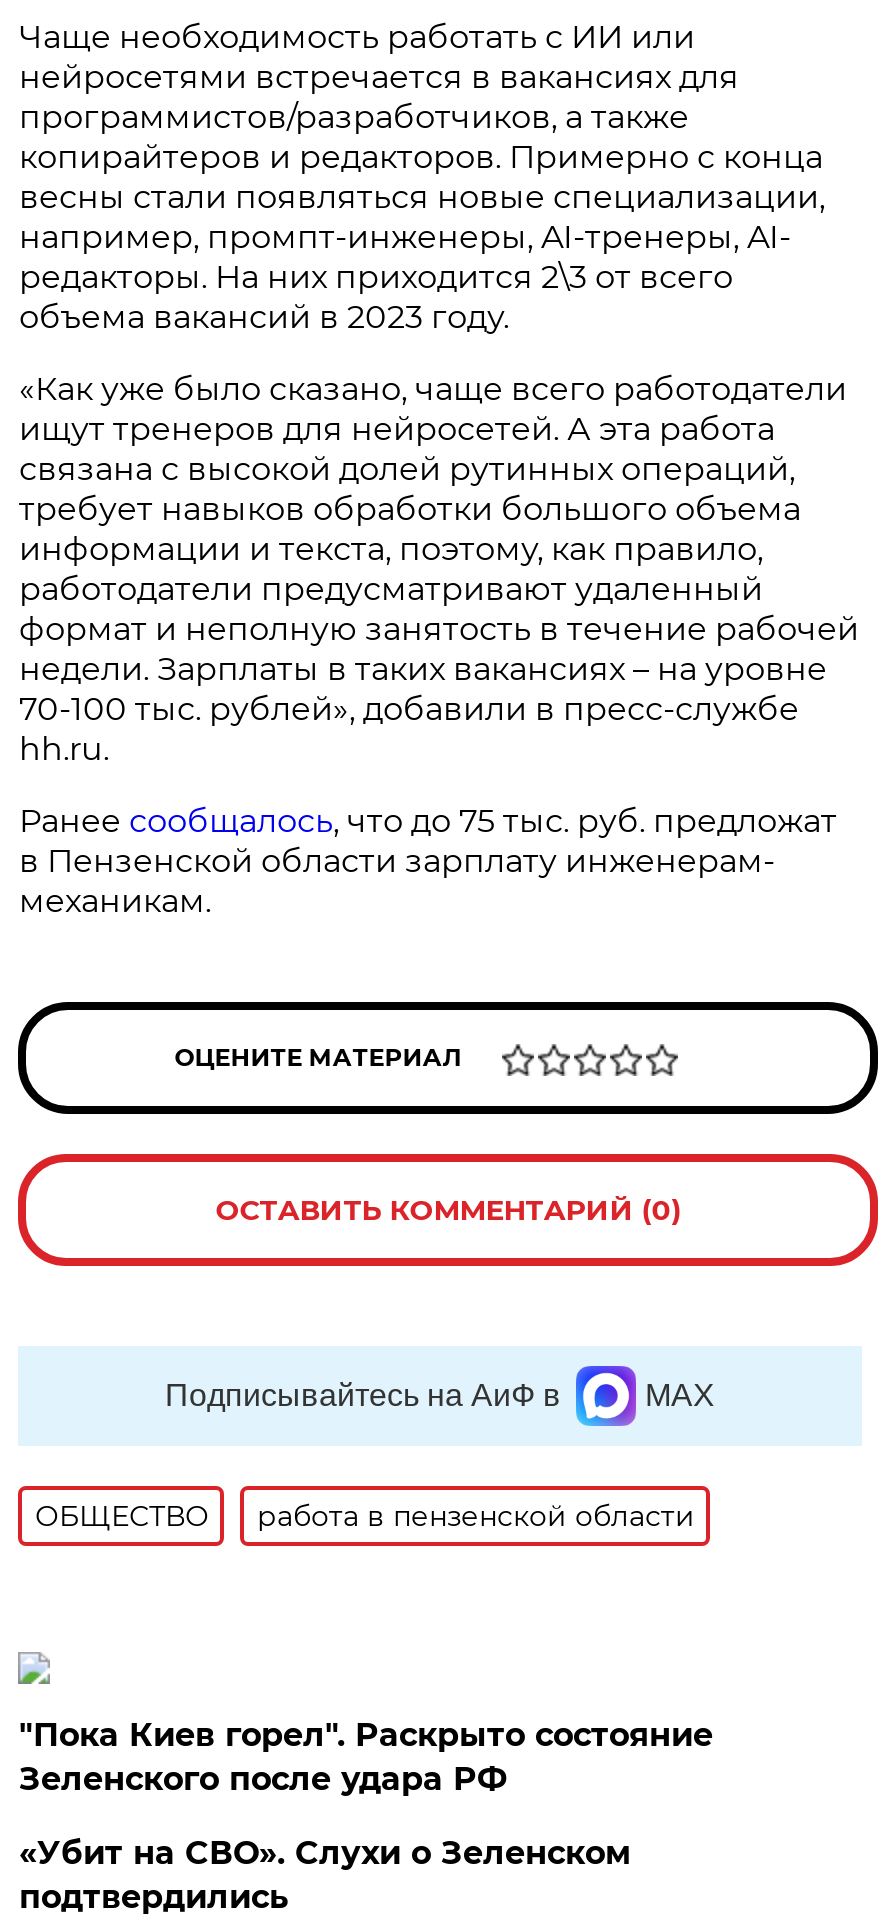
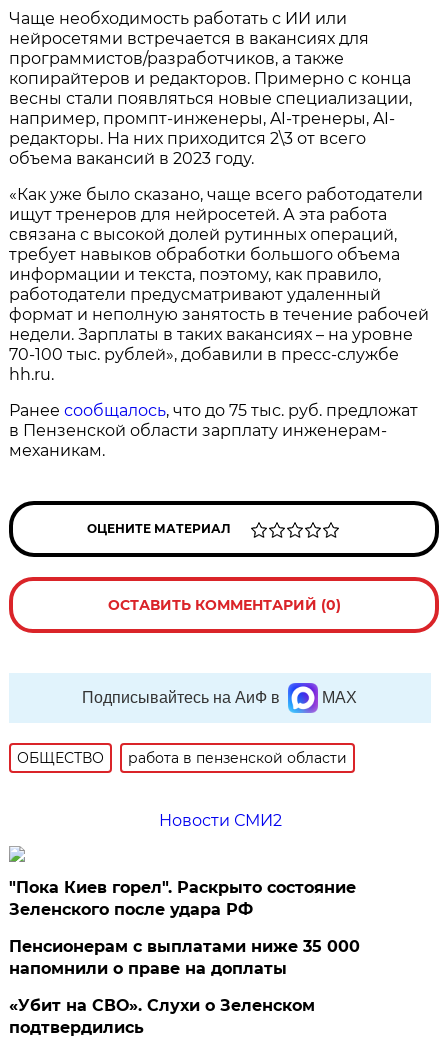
+ Новости СМИ2

+ Пенсионерам с выплатами ниже 35 000
+ напомнили о праве на доплаты
